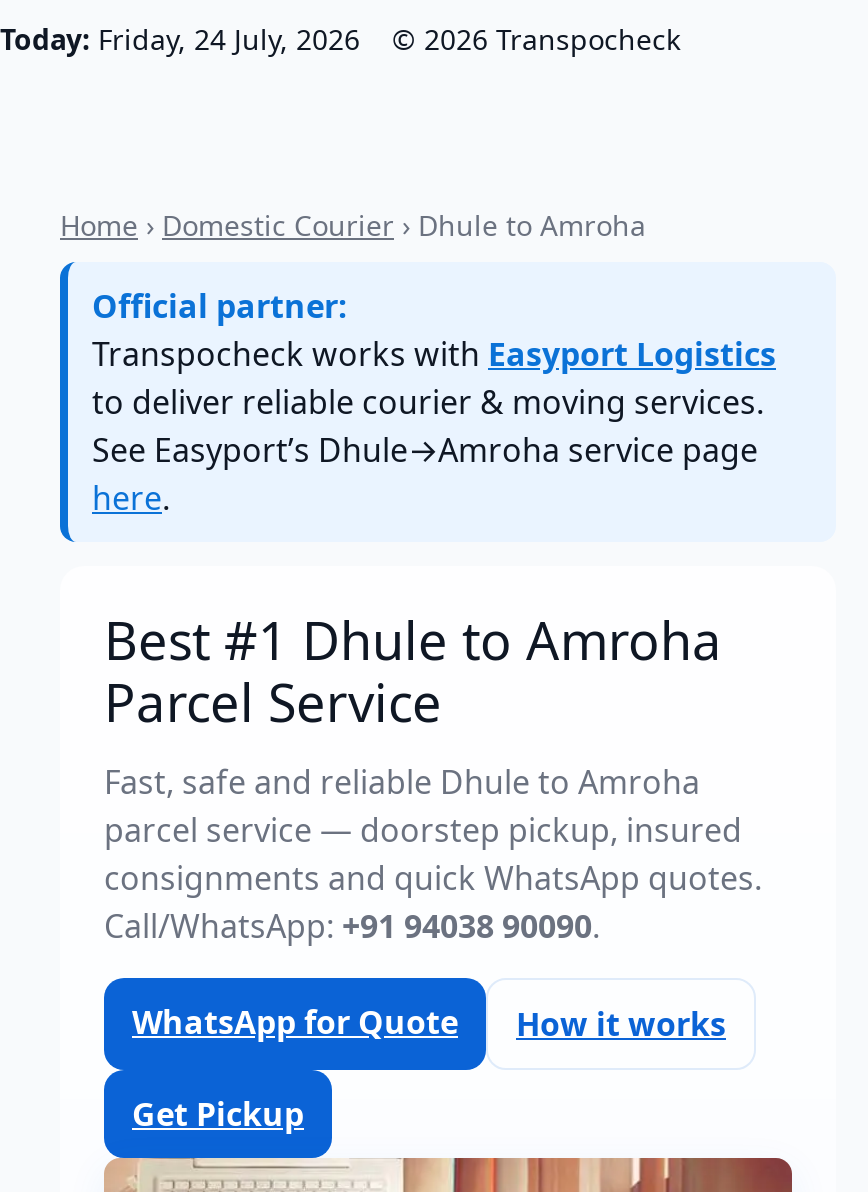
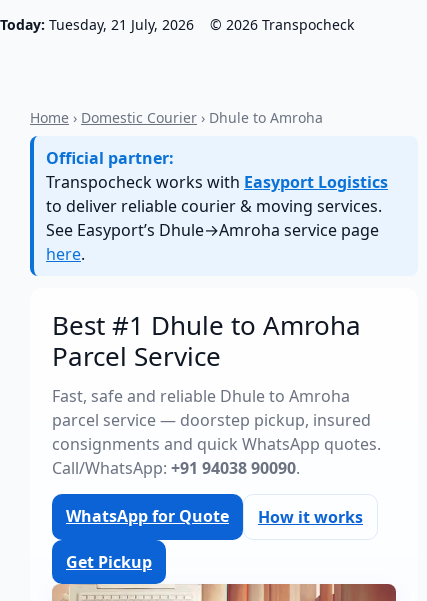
- Today: Friday, 24 July, 2026
+ Today: Tuesday, 21 July, 2026
